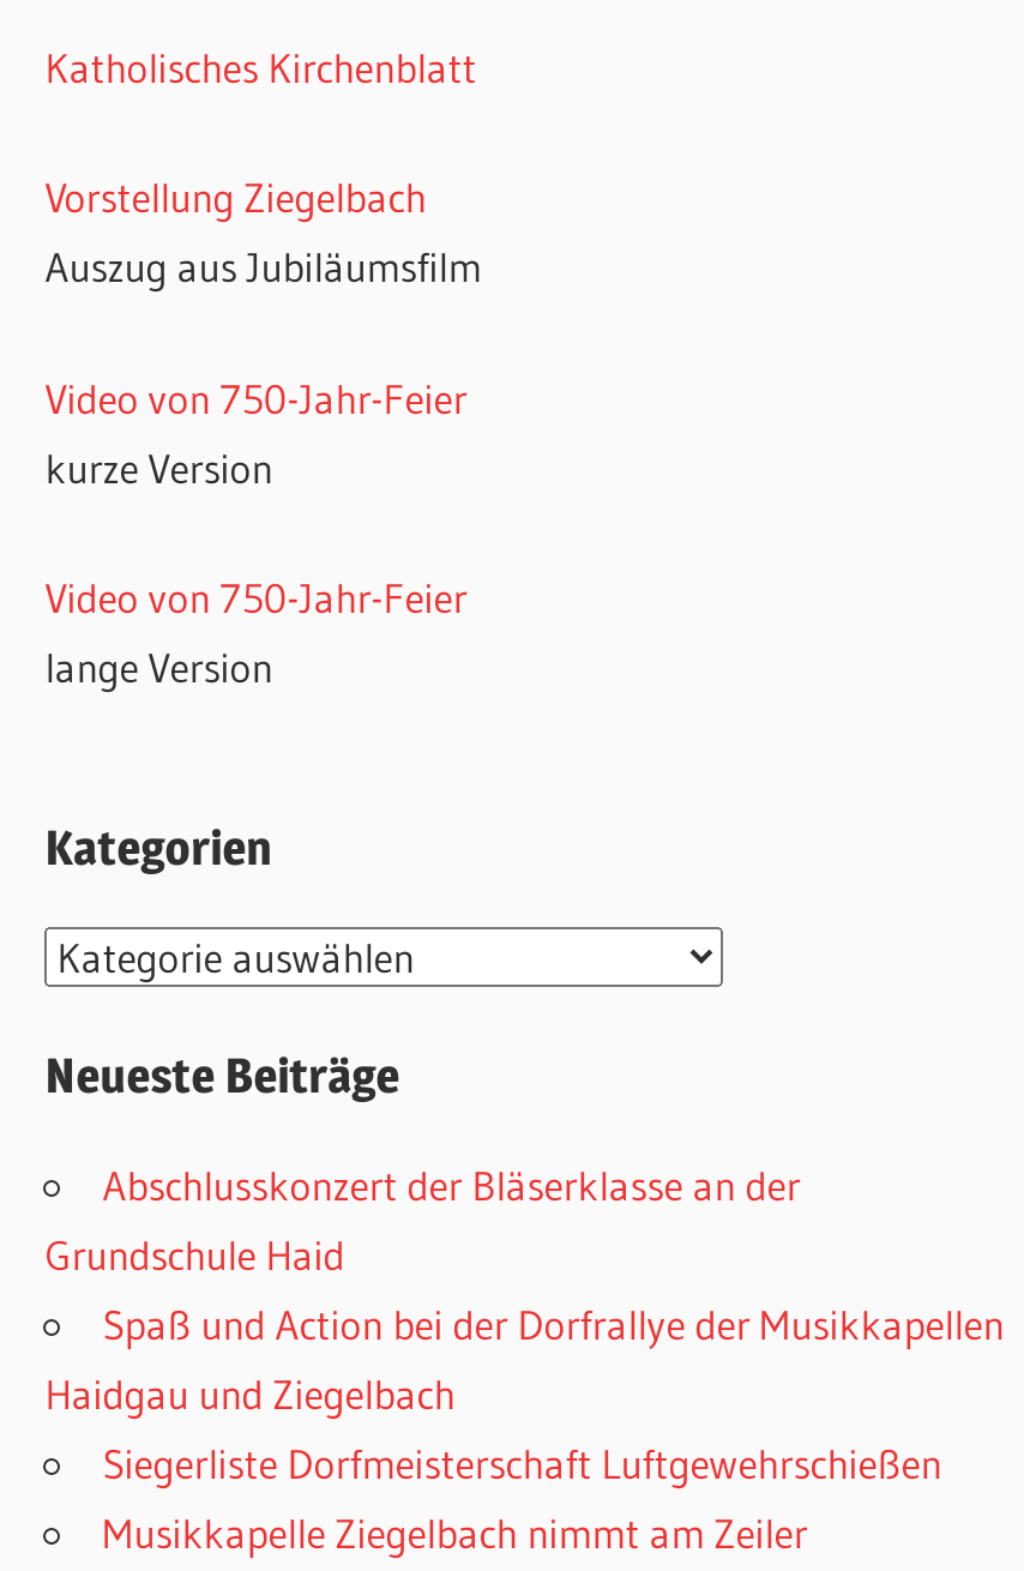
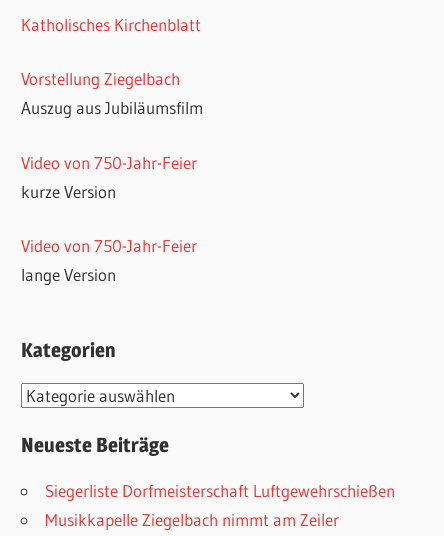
- Abschlusskonzert der Bläserklasse an der
- Grundschule Haid
- Spaß und Action bei der Dorfrallye der Musikkapellen
- Haidgau und Ziegelbach
